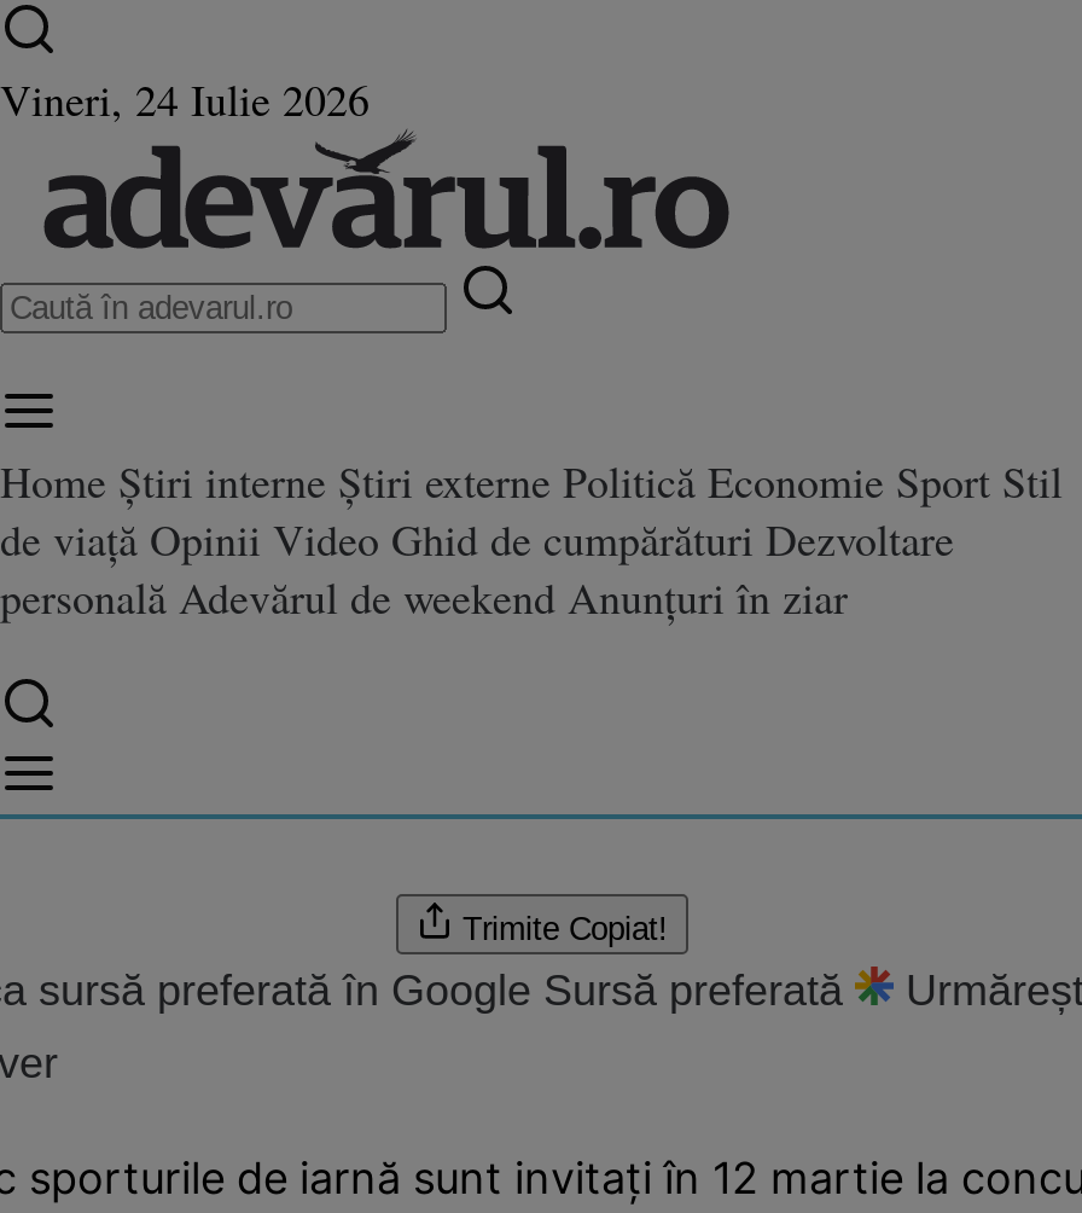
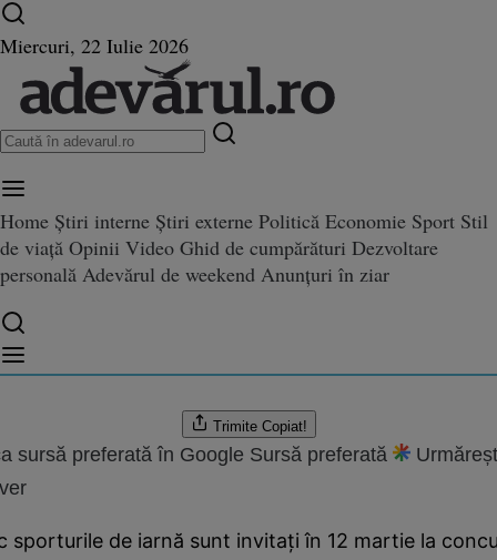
- Vineri, 24 Iulie 2026
+ Miercuri, 22 Iulie 2026
